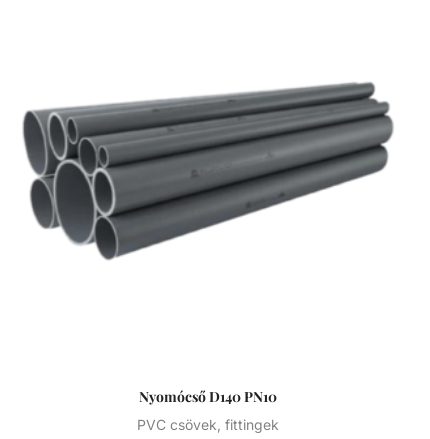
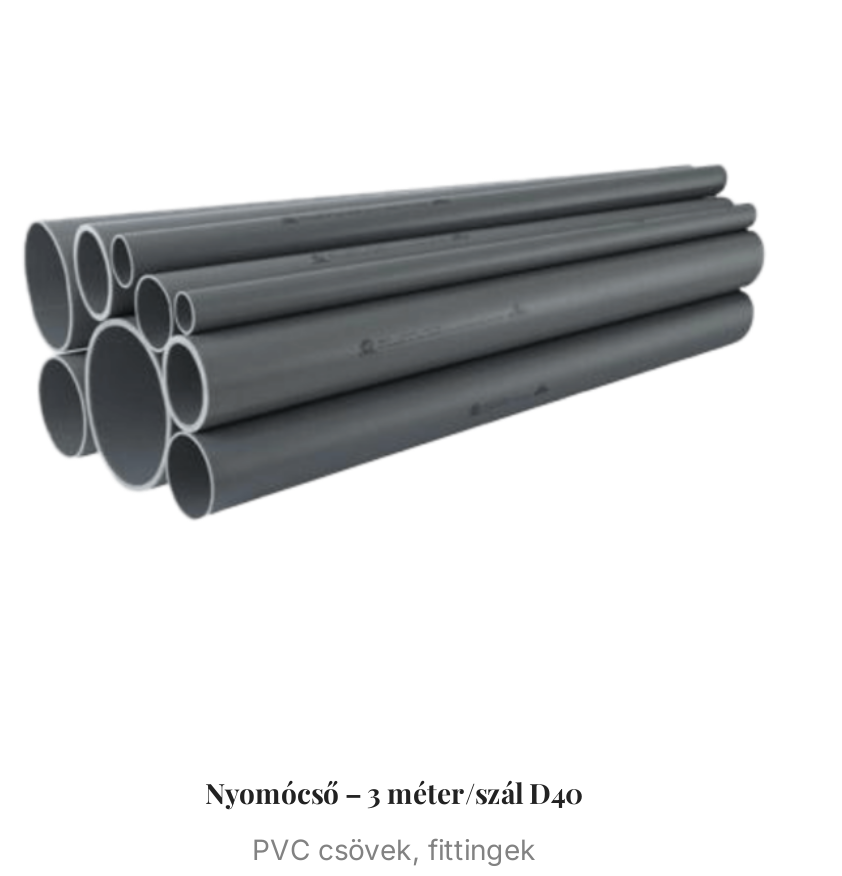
- Nyomócső D140 PN10
+ Nyomócső – 3 méter/szál D40
